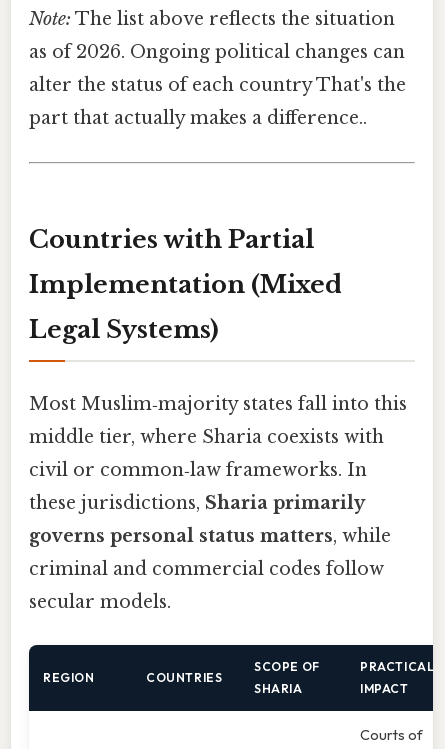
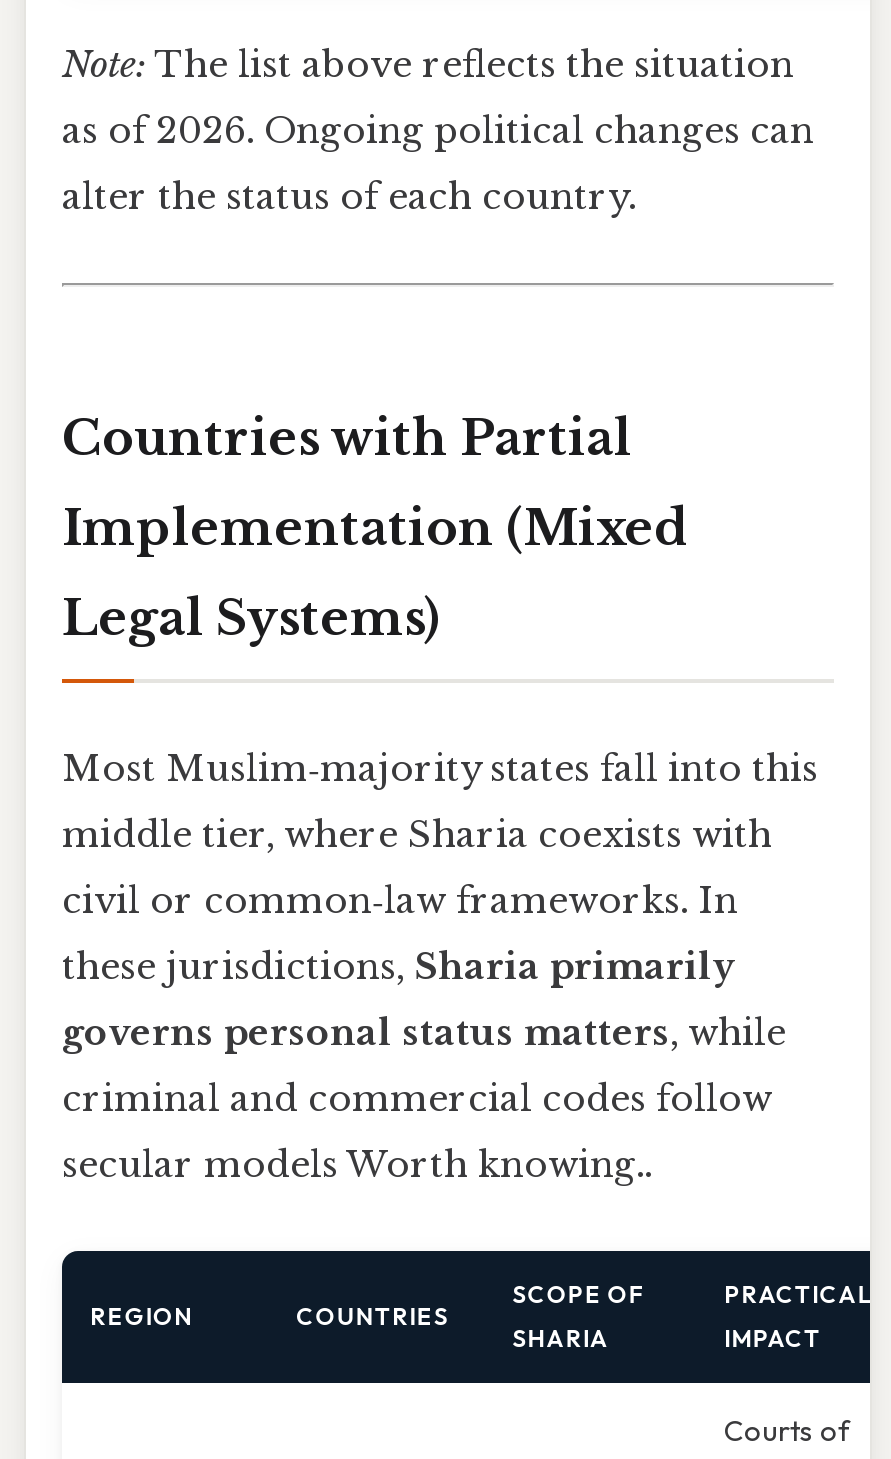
- alter the status of each country That's the
- part that actually makes a difference..
+ alter the status of each country.

- secular models.
+ secular models Worth knowing..
